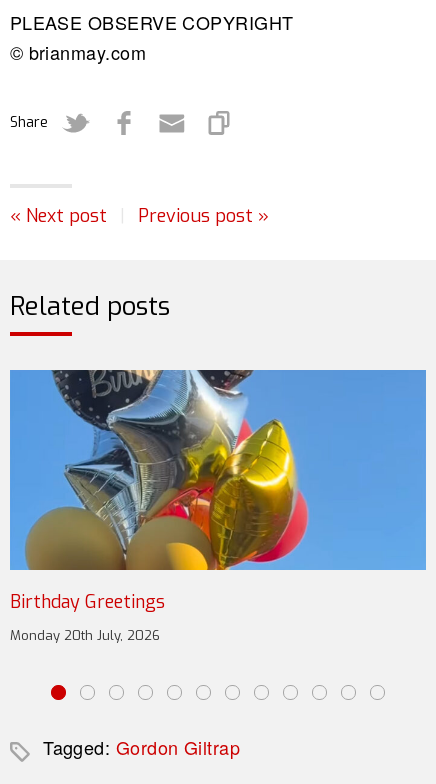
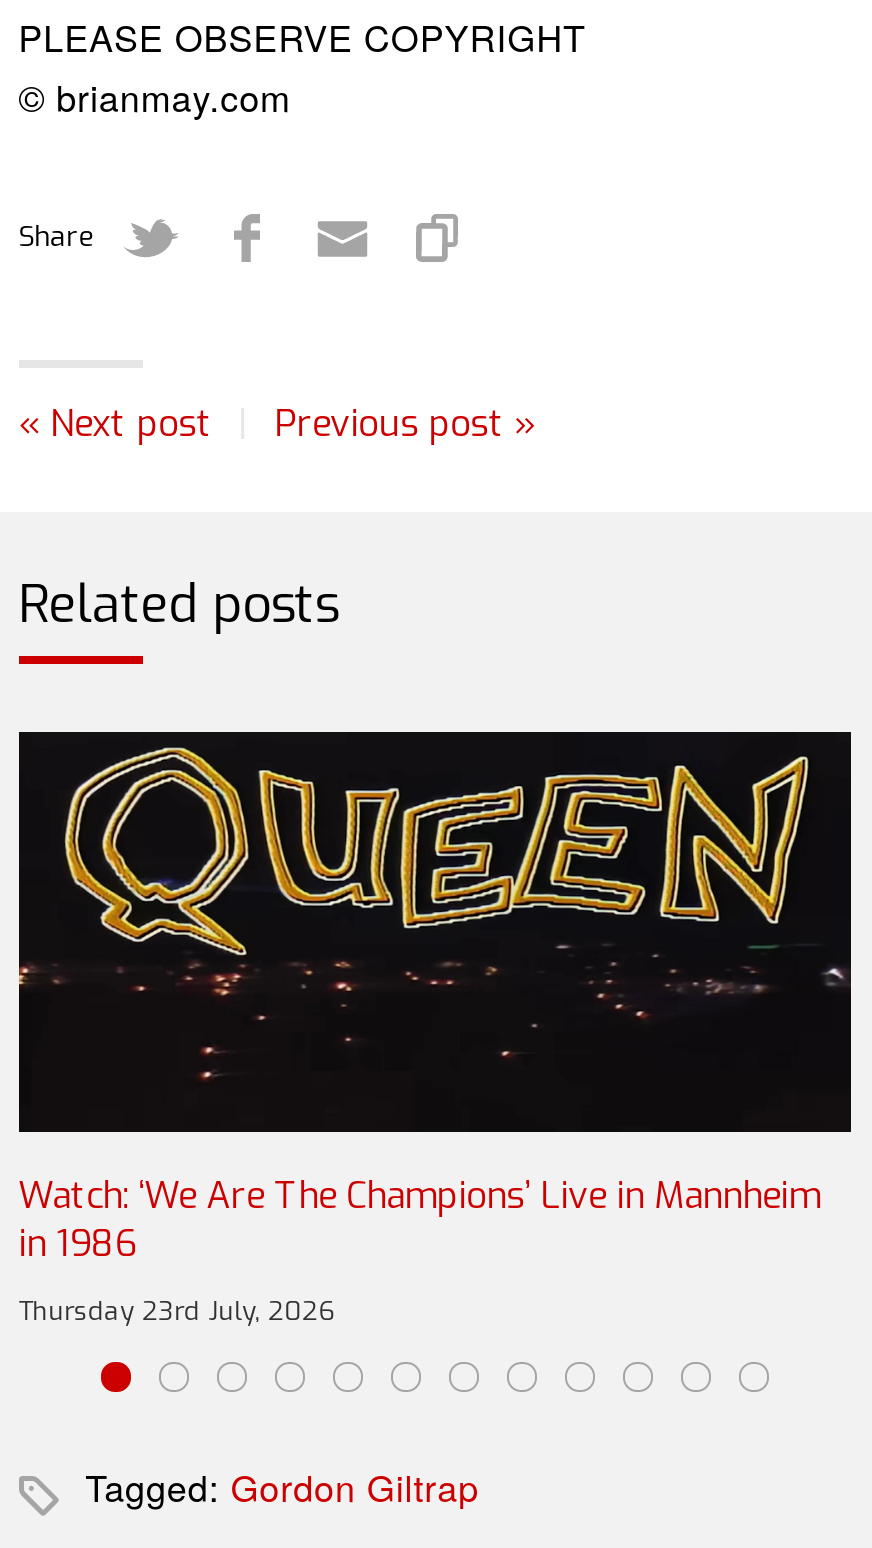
- [image]
- Birthday Greetings
+ [image]
+ Watch: ‘We Are The Champions’ Live in Mannheim
+ in 1986

- Monday 20th July, 2026
+ Thursday 23rd July, 2026
